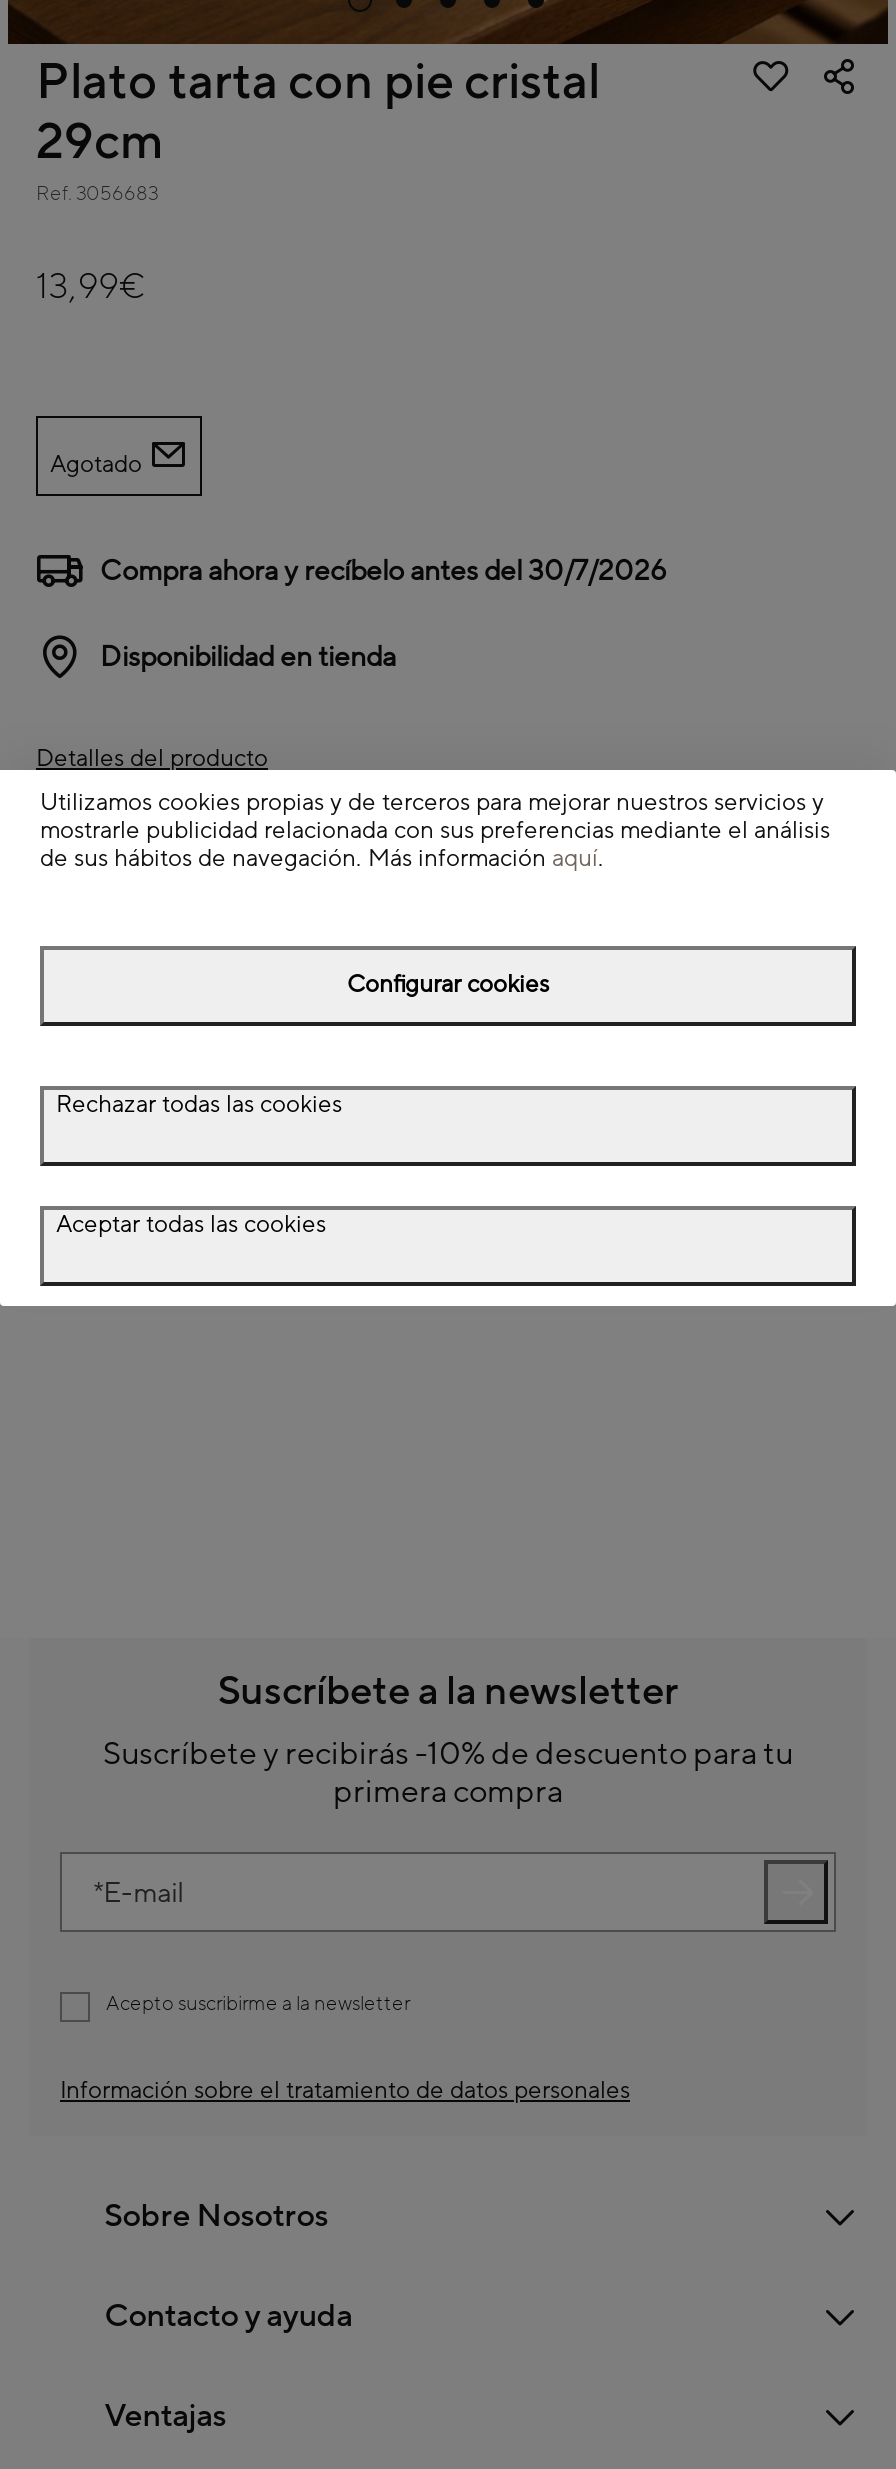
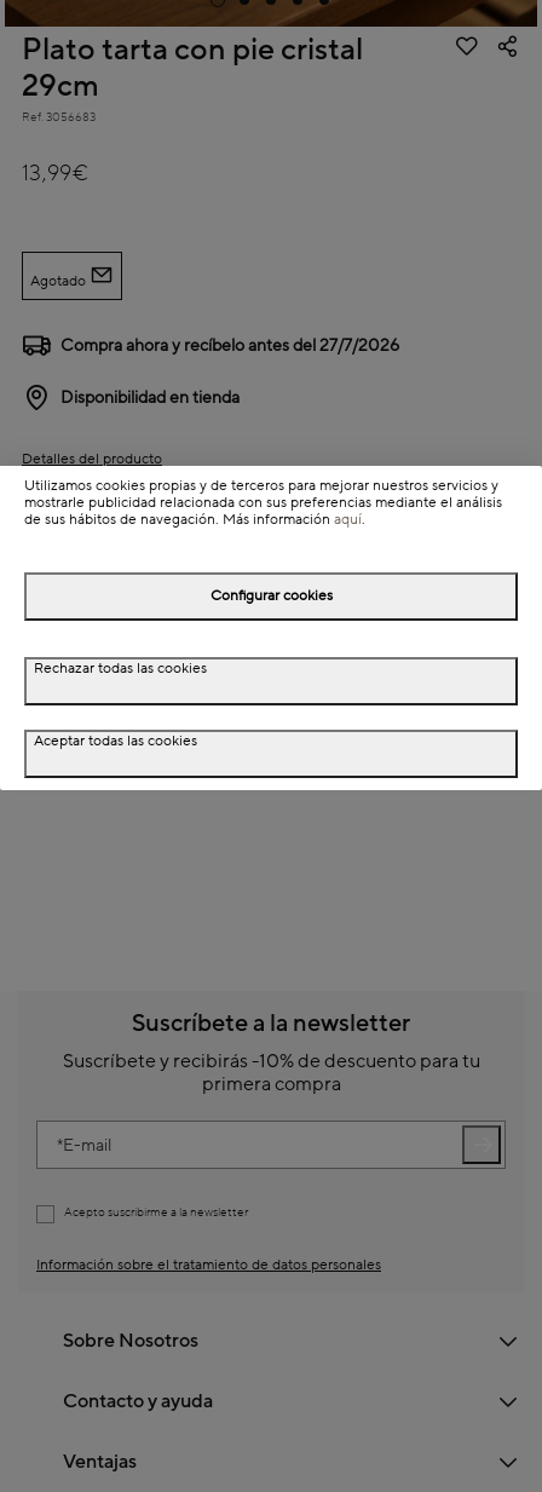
- Compra ahora y recíbelo antes del 30/7/2026
+ Compra ahora y recíbelo antes del 27/7/2026
